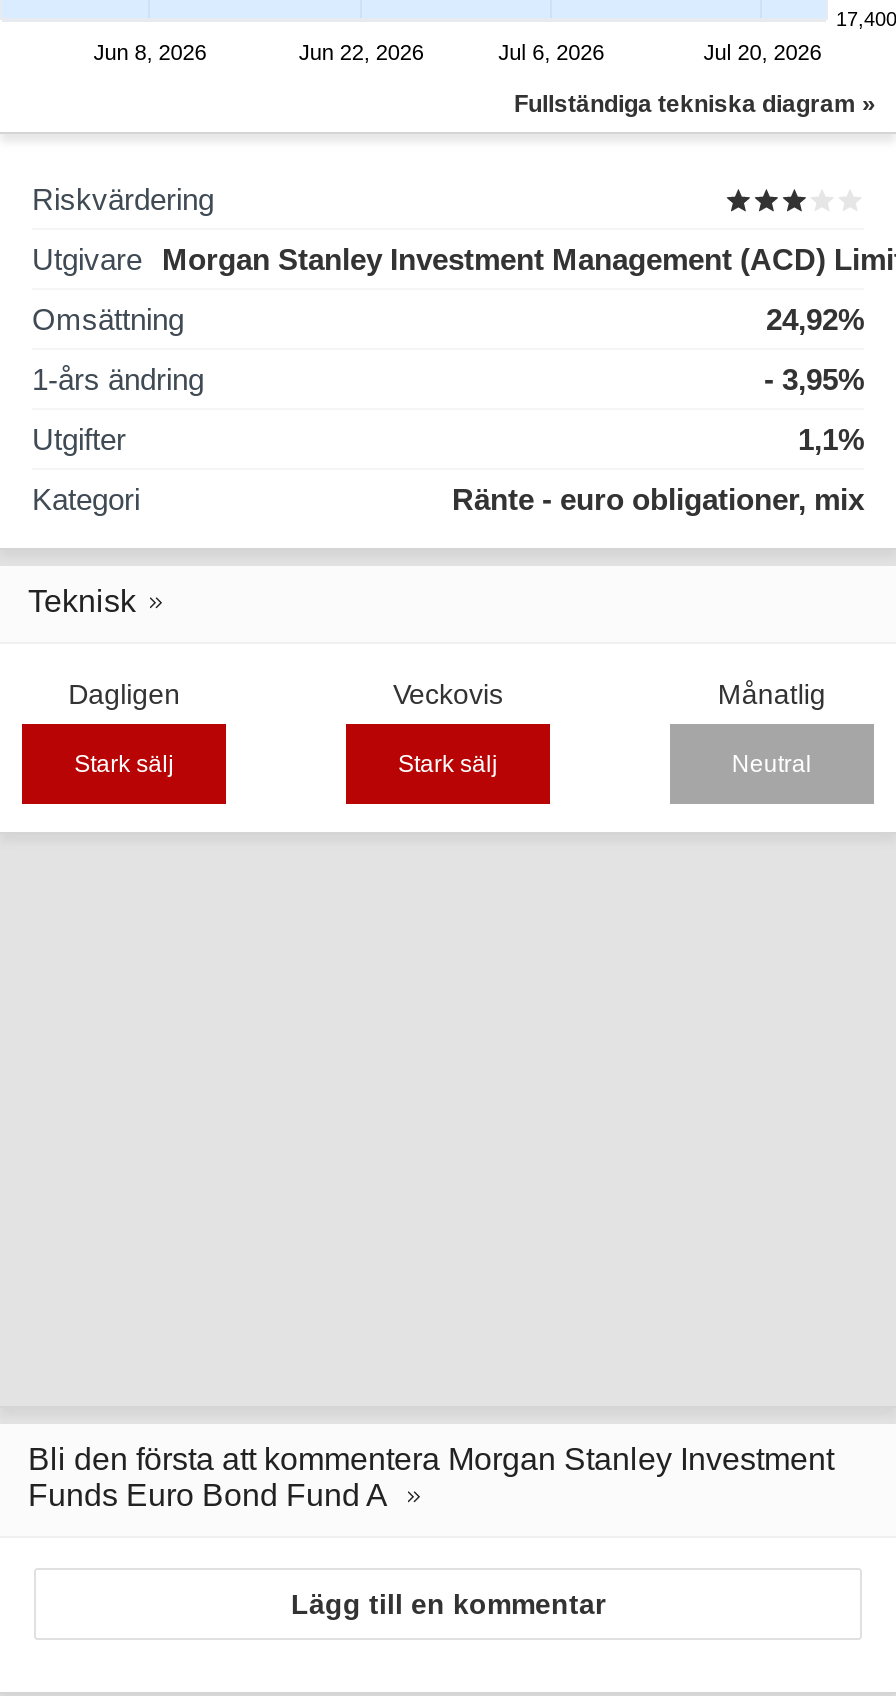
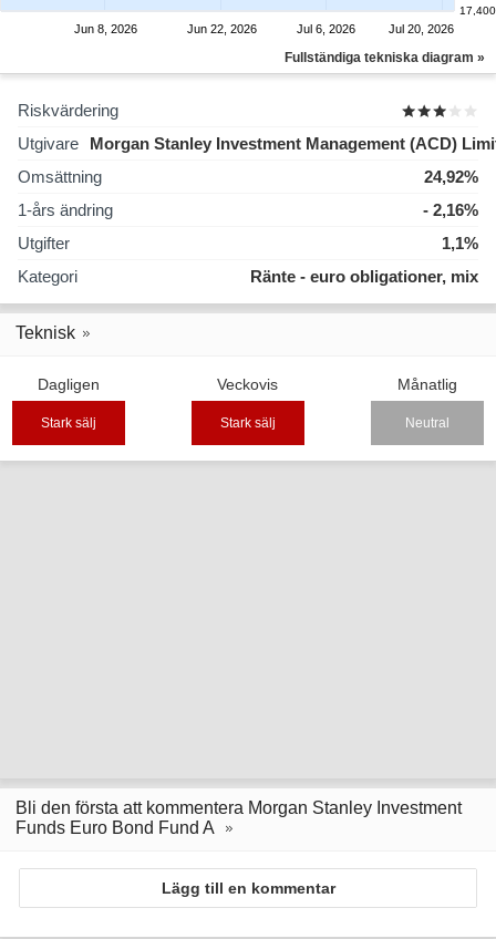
- - 3,95%
+ - 2,16%
